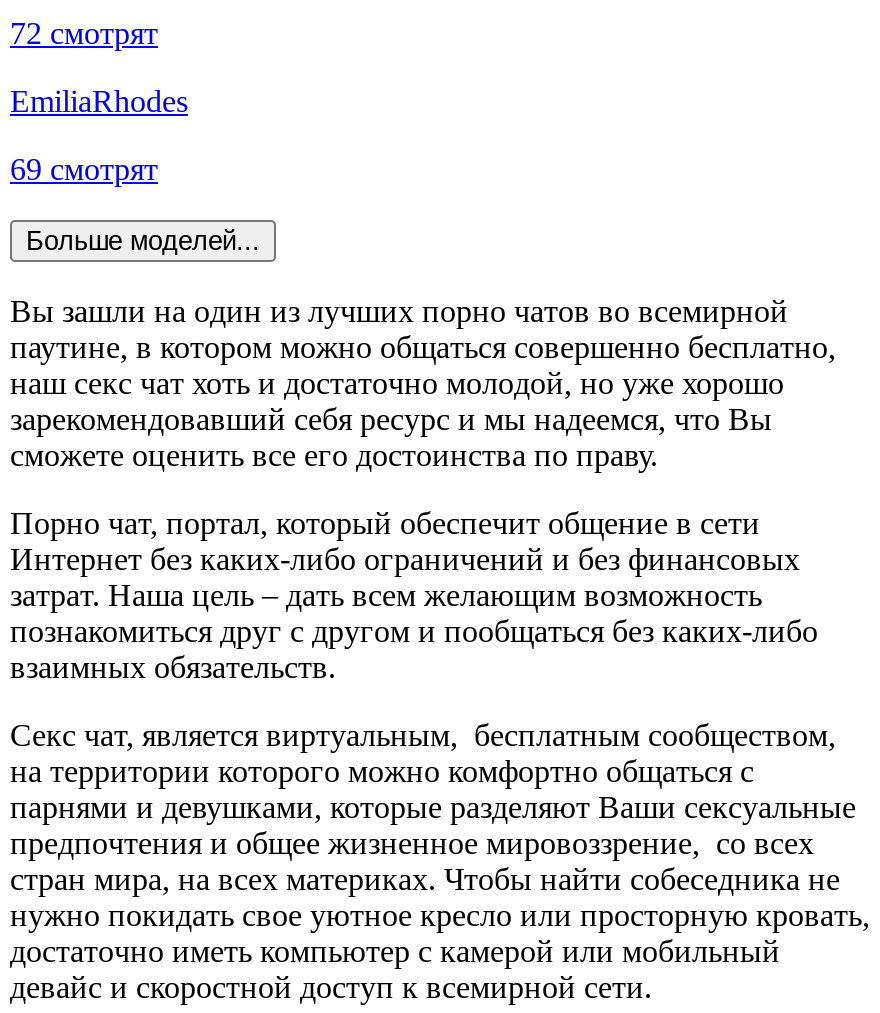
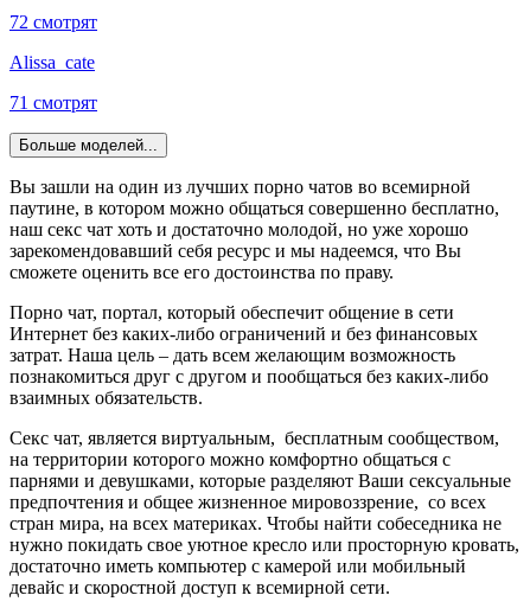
- EmiliaRhodes
+ Alissa_cate

- 69 смотрят
+ 71 смотрят
